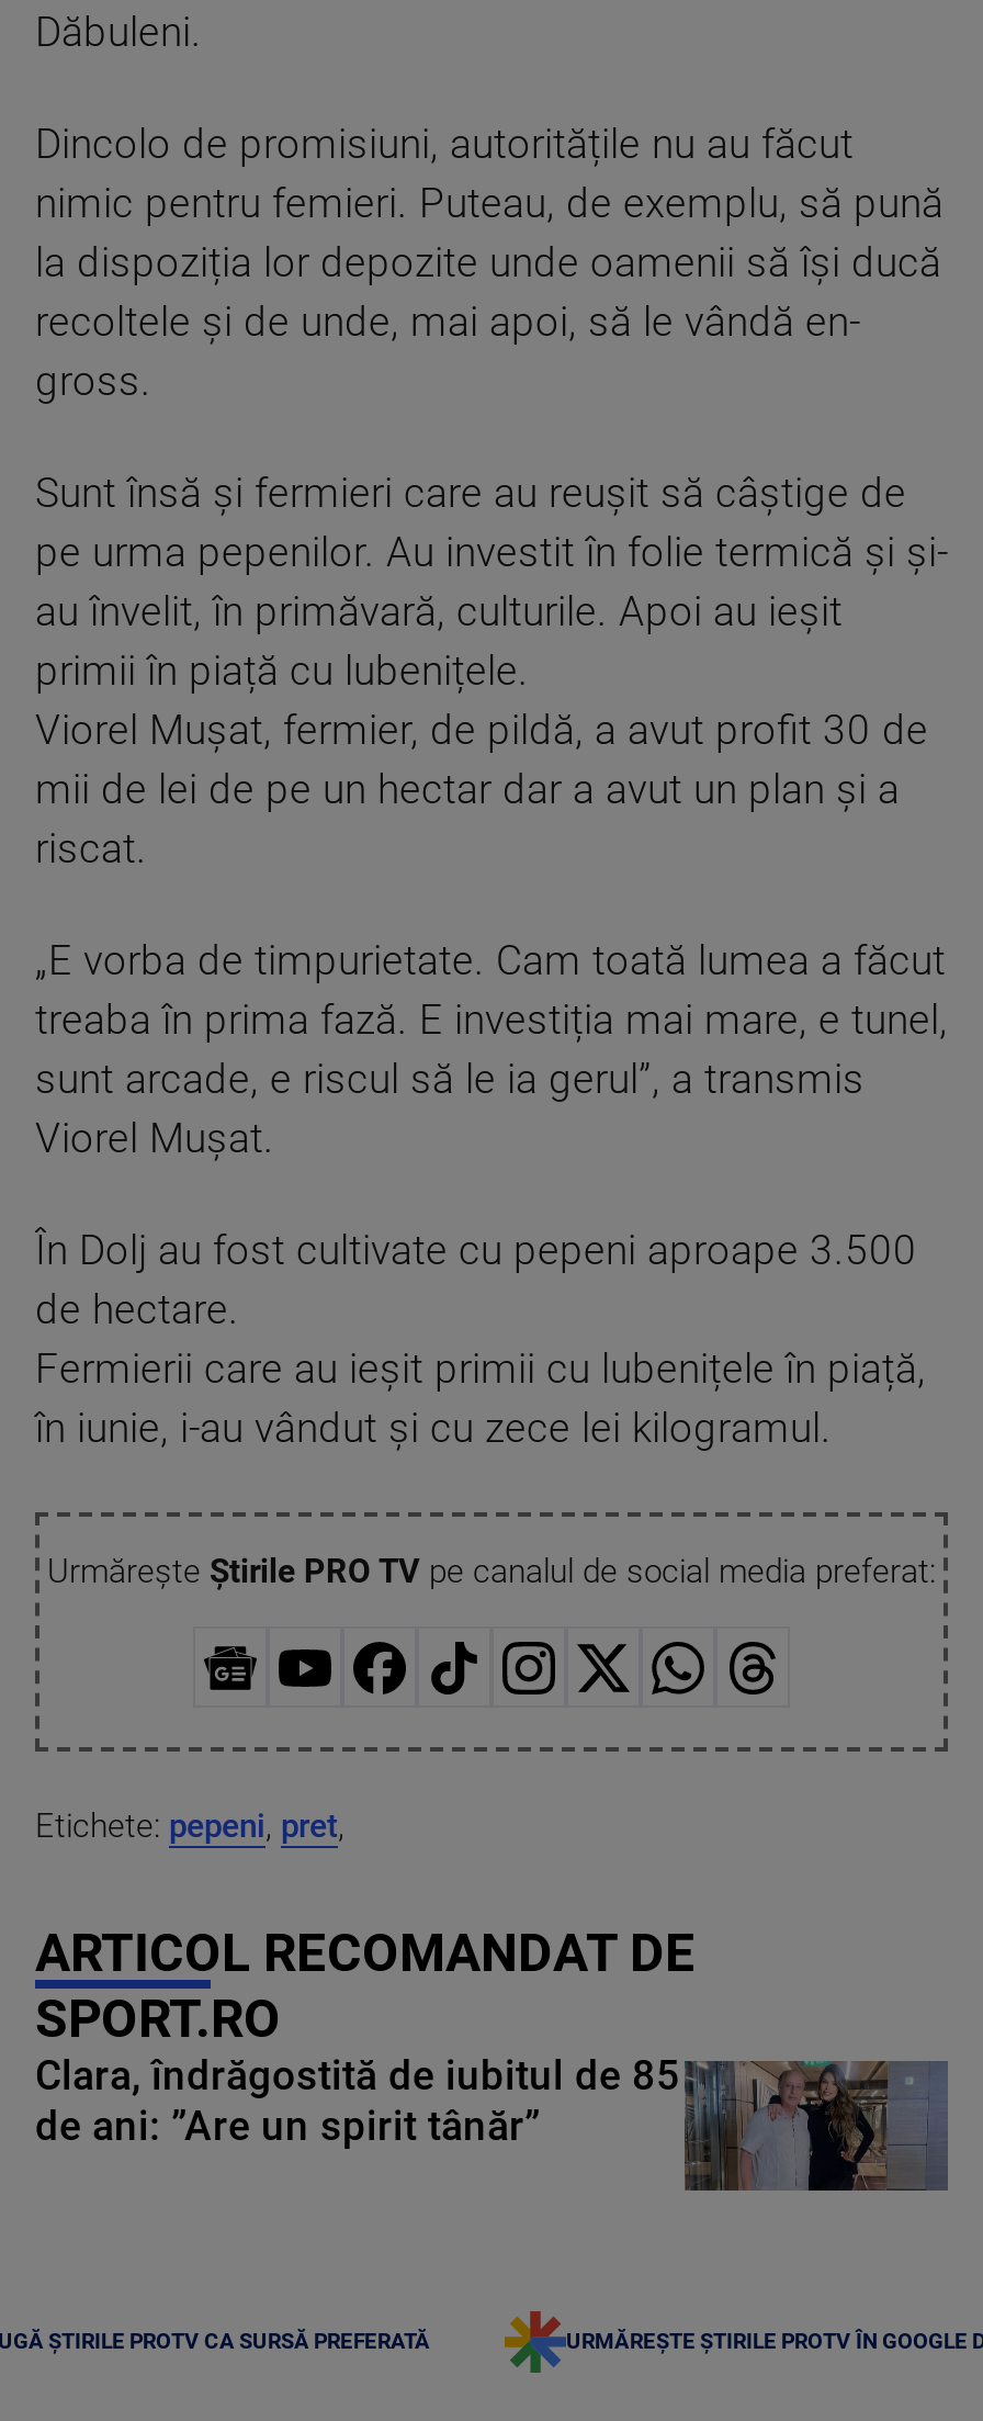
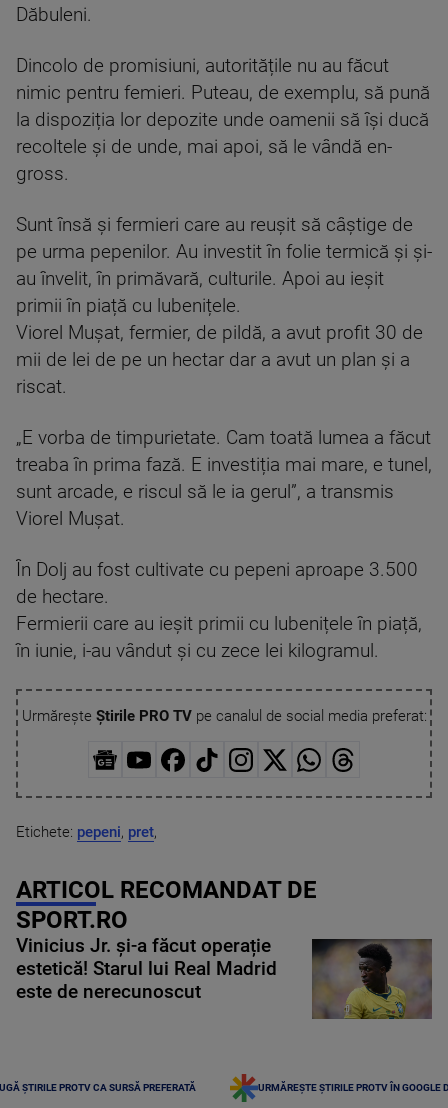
- [image]
- Clara, îndrăgostită de iubitul de 85
- de ani: ”Are un spirit tânăr”
+ [image]
+ Vinicius Jr. și-a făcut operație
+ estetică! Starul lui Real Madrid
+ este de nerecunoscut
